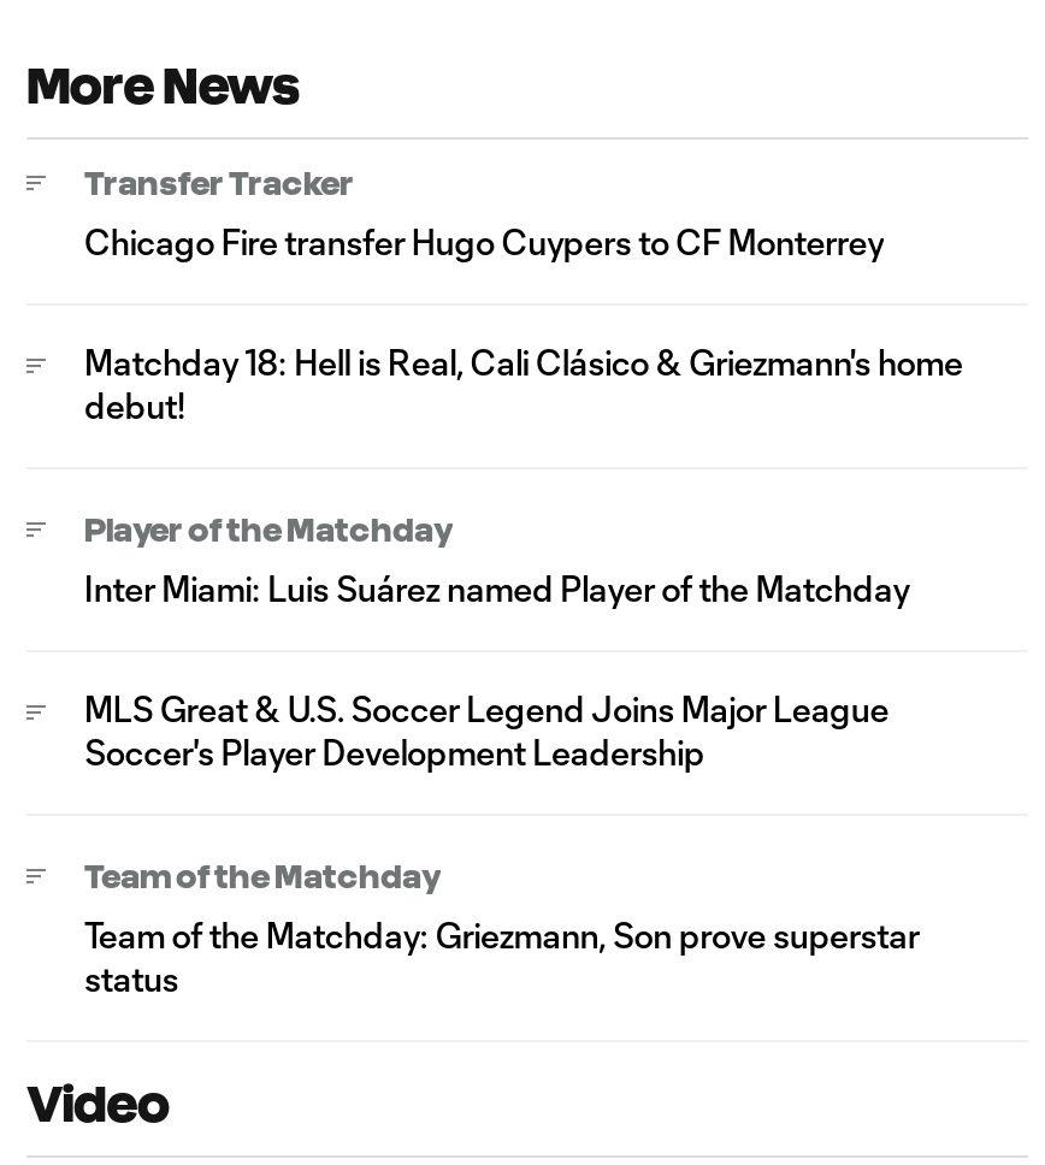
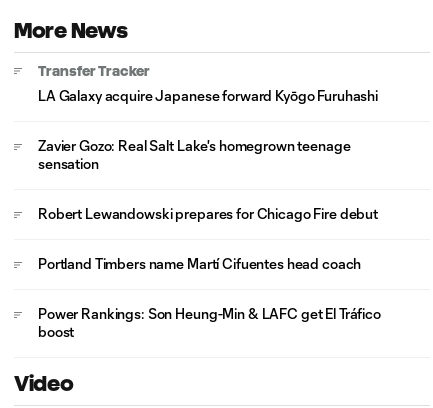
- Chicago Fire transfer Hugo Cuypers to CF Monterrey
- Matchday 18: Hell is Real, Cali Clásico & Griezmann's home
- debut!
- Player of the Matchday
- Inter Miami: Luis Suárez named Player of the Matchday
- MLS Great & U.S. Soccer Legend Joins Major League
- Soccer's Player Development Leadership
- Team of the Matchday
- Team of the Matchday: Griezmann, Son prove superstar
- status
+ LA Galaxy acquire Japanese forward Kyōgo Furuhashi
+ Zavier Gozo: Real Salt Lake's homegrown teenage
+ sensation
+ Robert Lewandowski prepares for Chicago Fire debut
+ Portland Timbers name Martí Cifuentes head coach
+ Power Rankings: Son Heung-Min & LAFC get El Tráfico
+ boost
